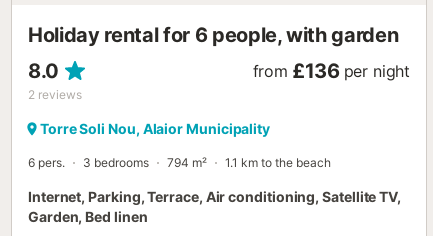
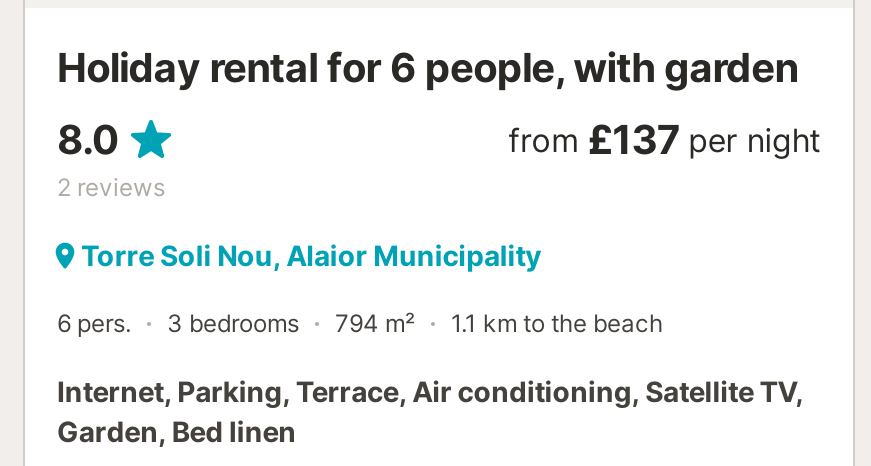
- from £136 per night
+ from £137 per night
